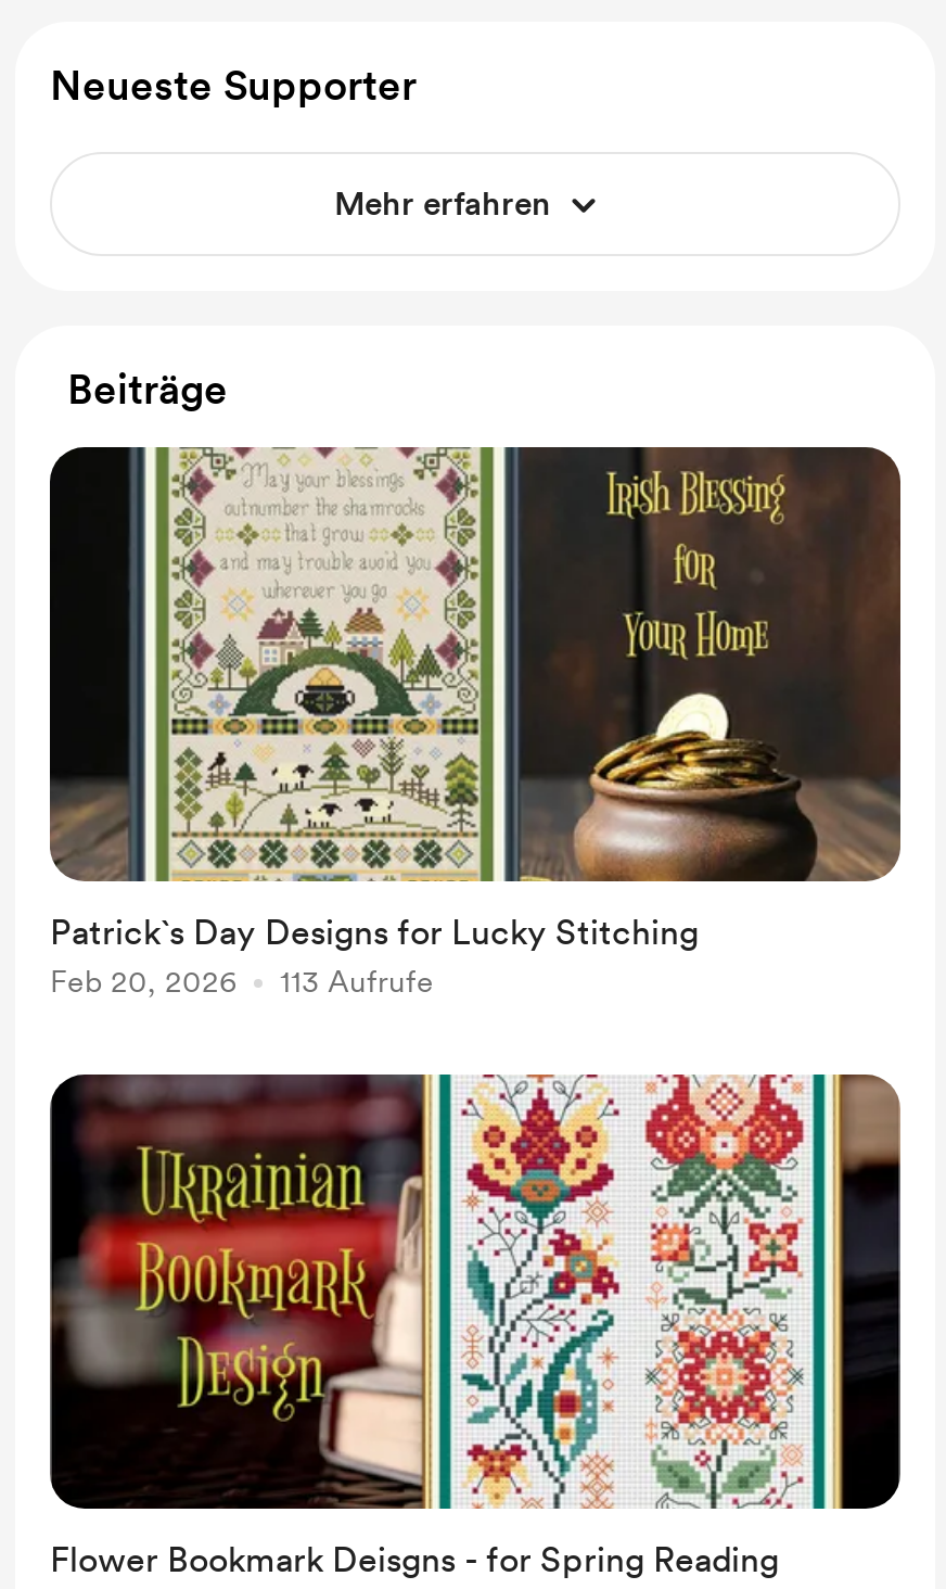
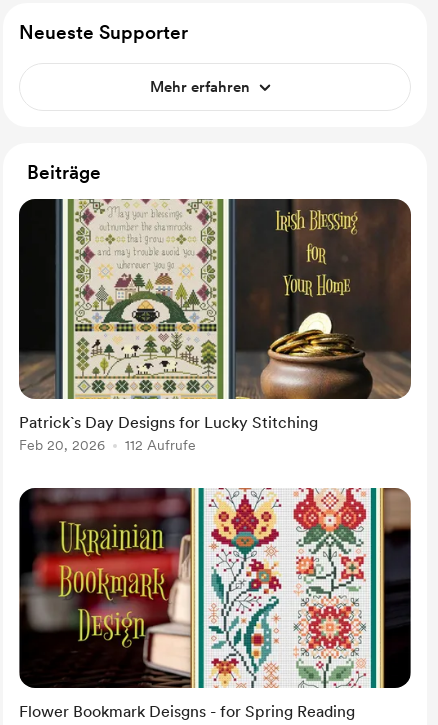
- Feb 20, 2026 113 Aufrufe
+ Feb 20, 2026 112 Aufrufe
